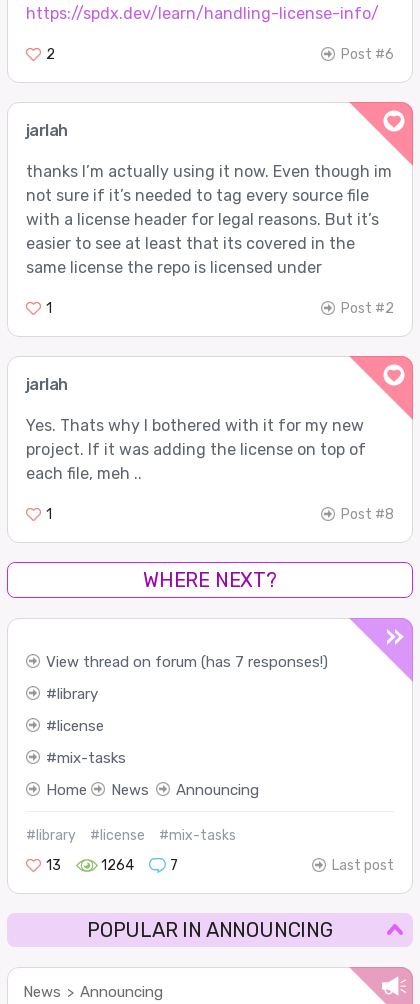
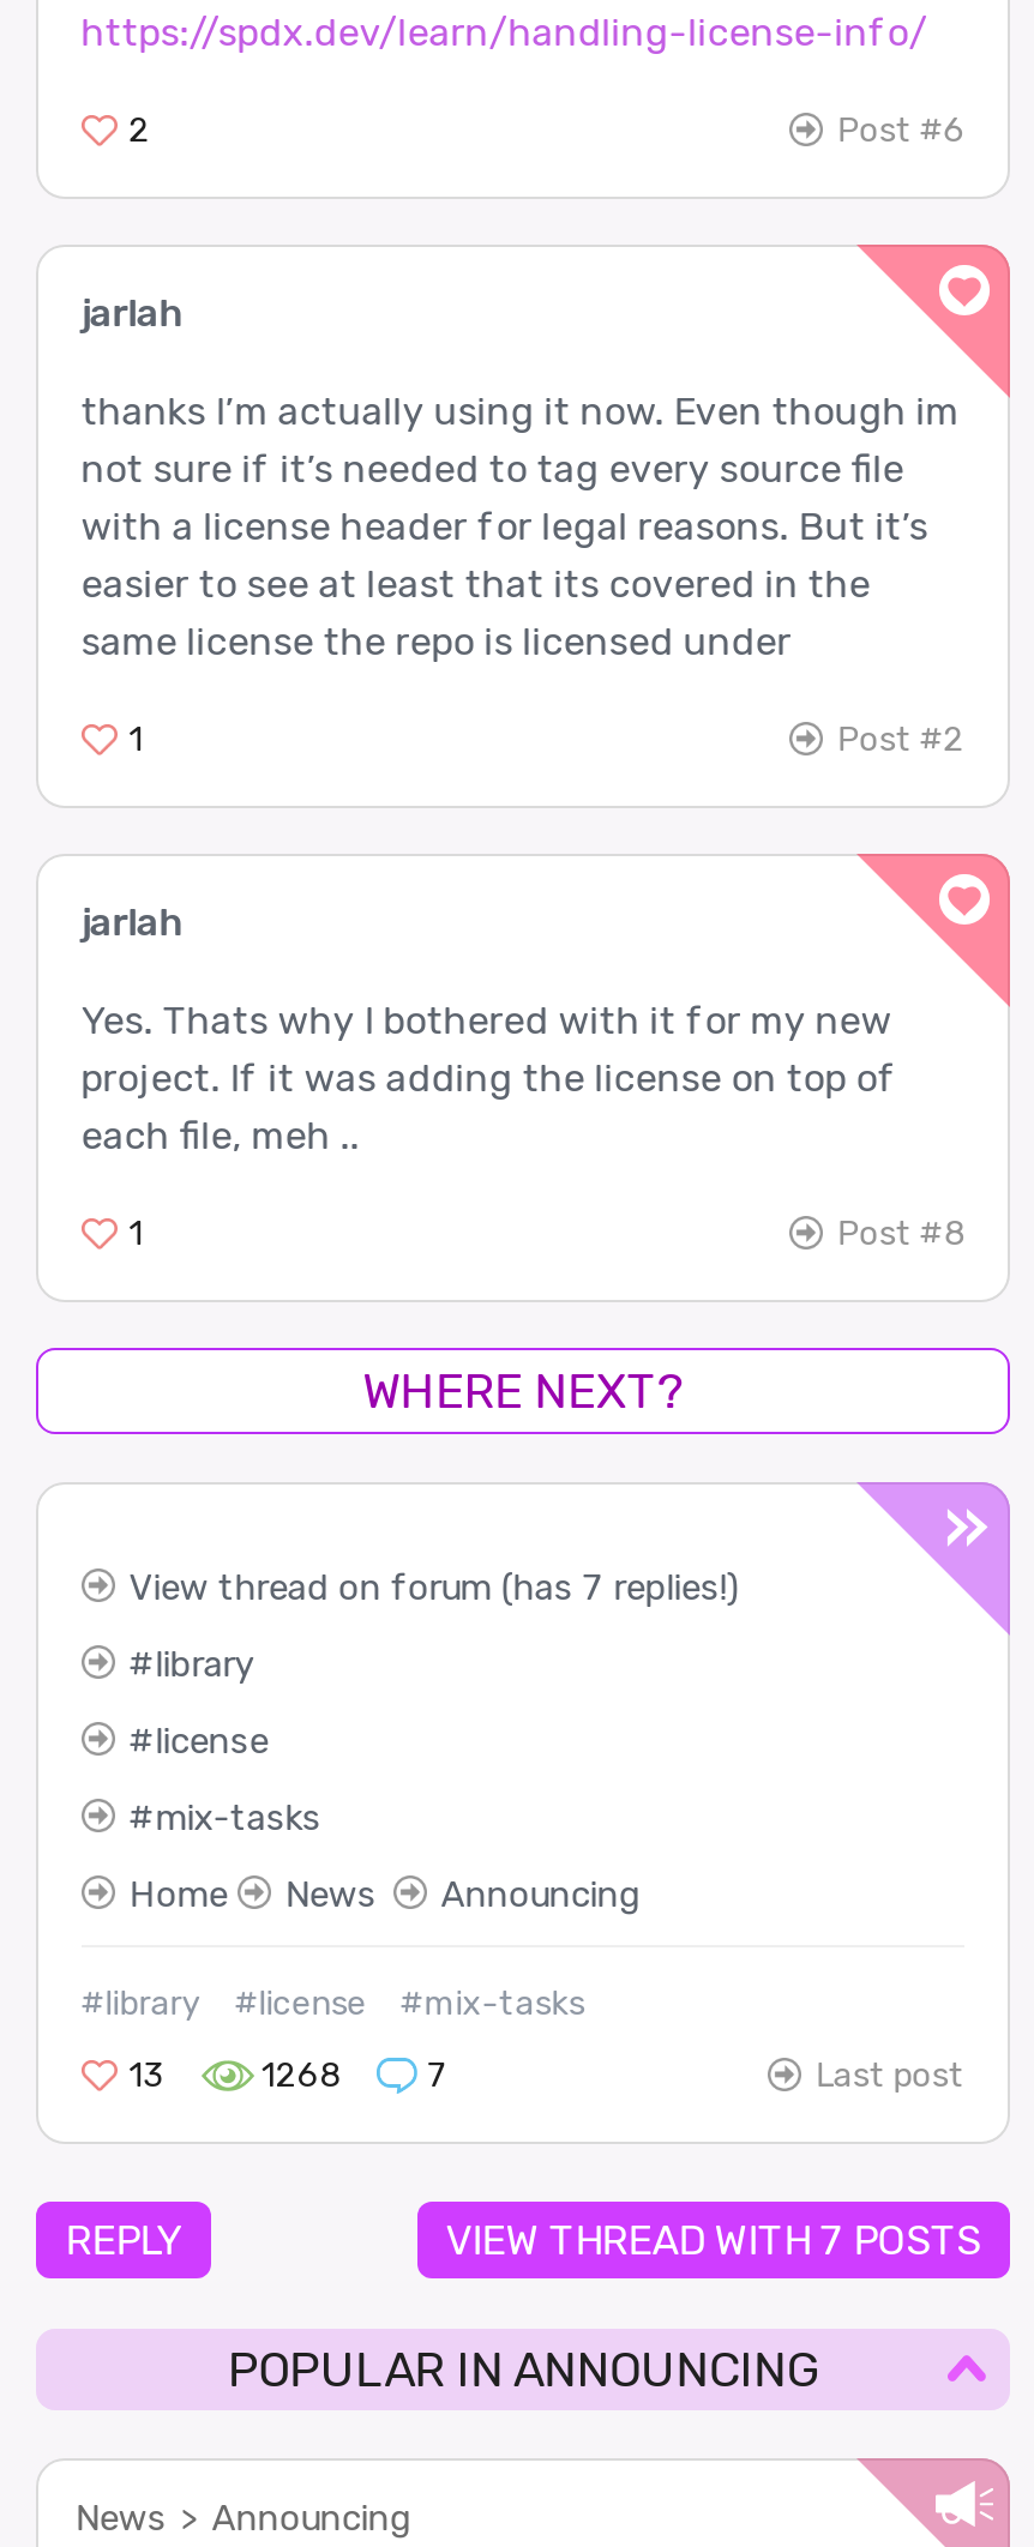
- View thread on forum (has 7 responses!)
+ View thread on forum (has 7 replies!)

- 1264
+ 1268

+ REPLY
+ VIEW THREAD WITH 7 POSTS
